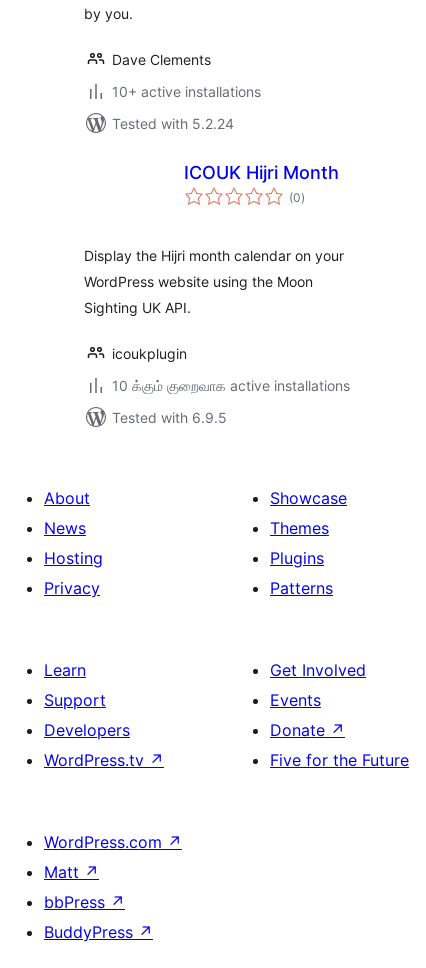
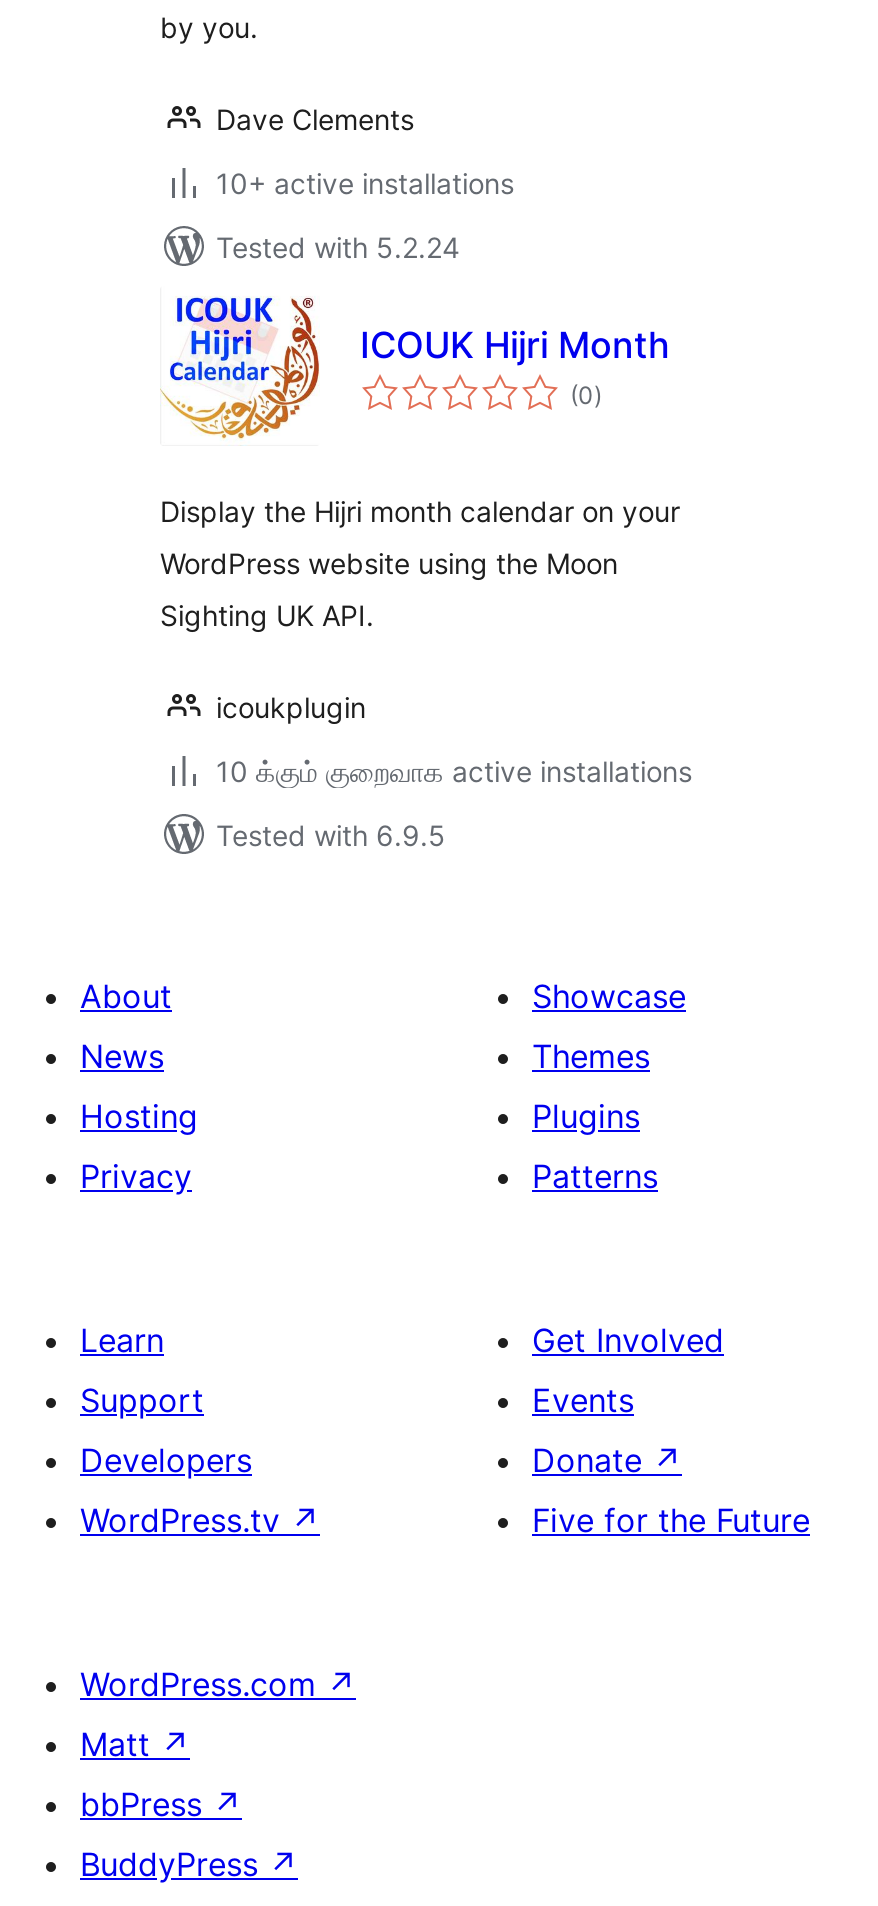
+ [image]
